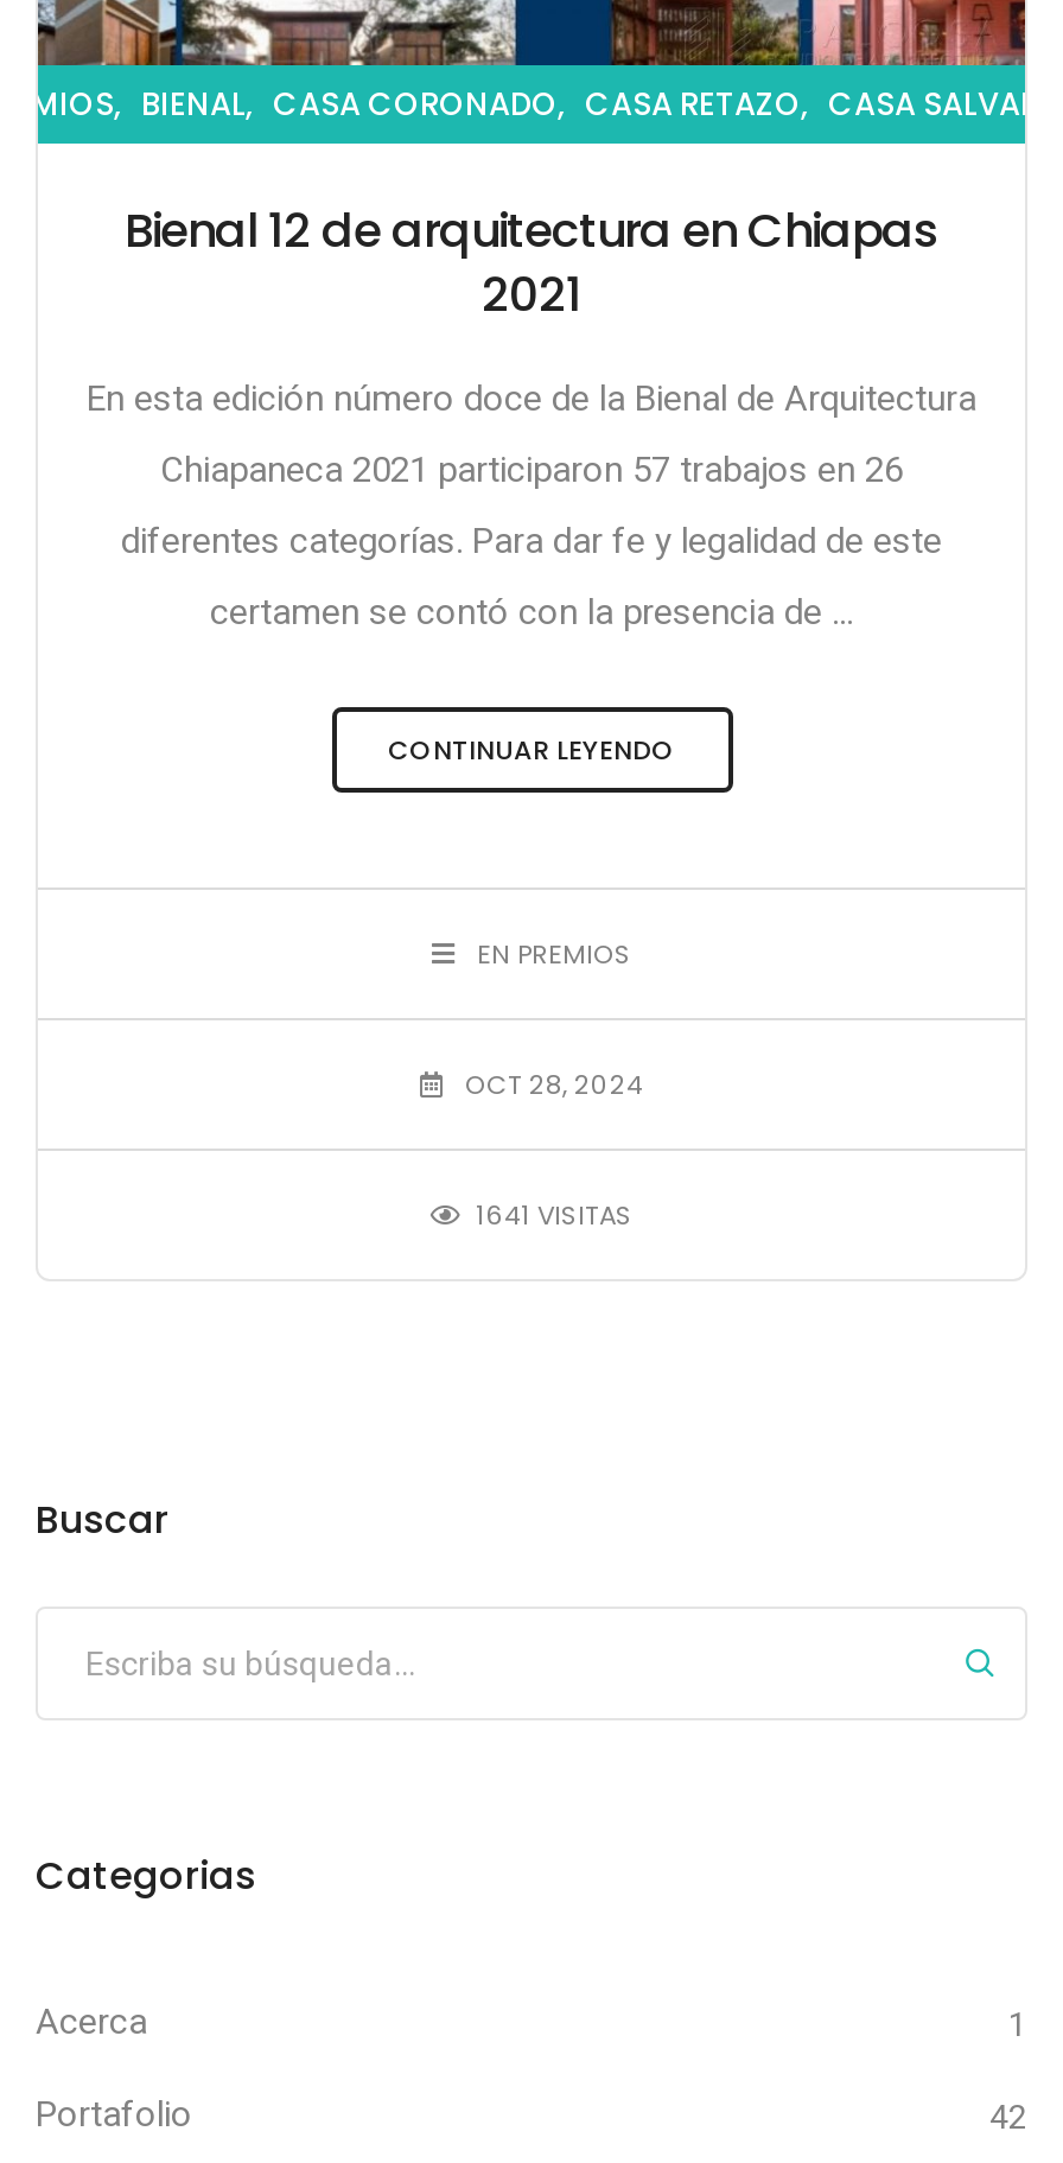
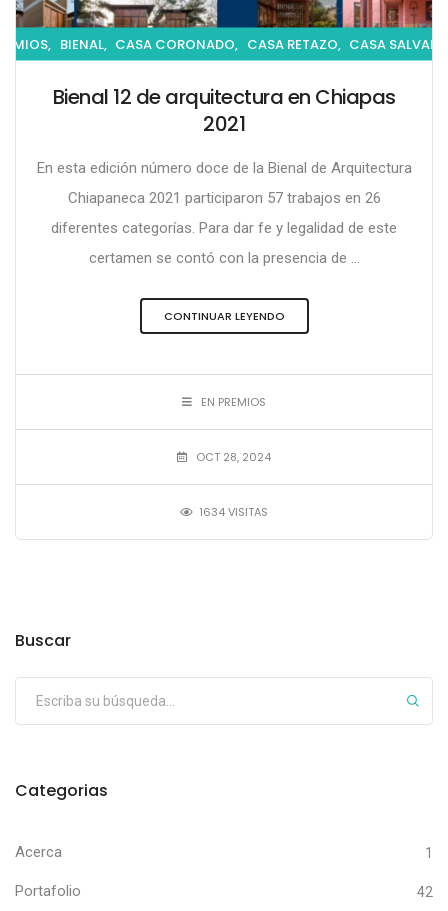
- 1641 VISITAS
+ 1634 VISITAS
